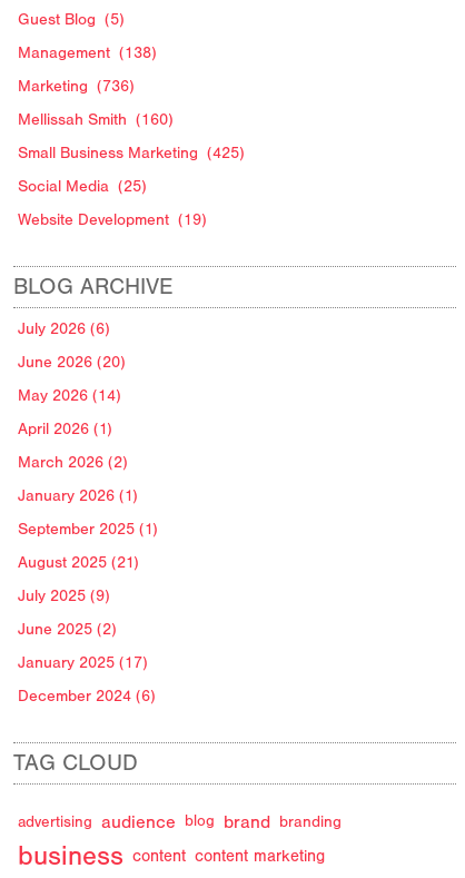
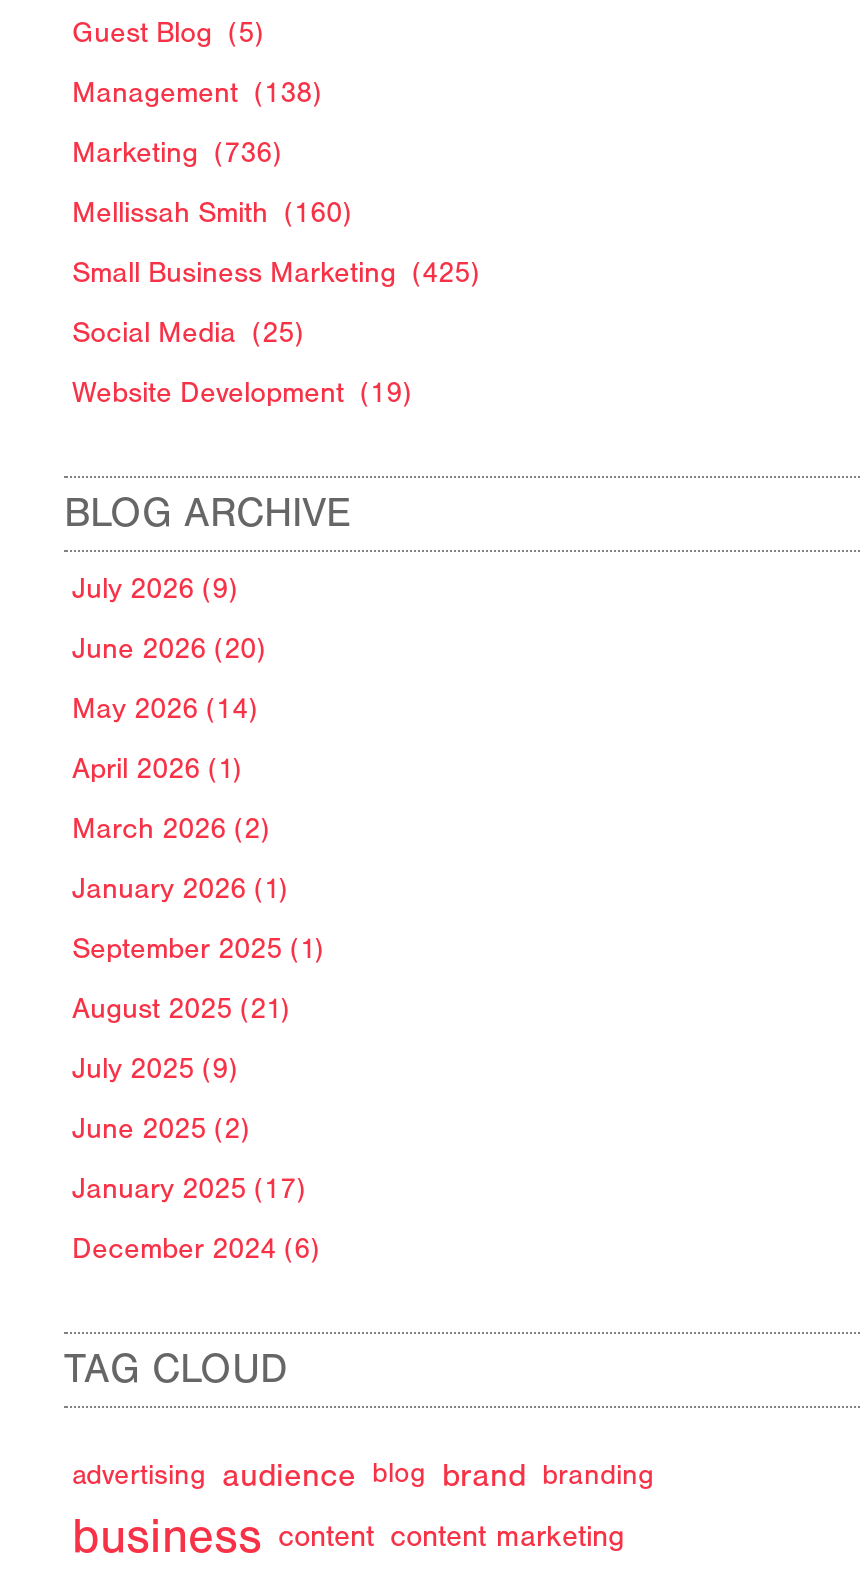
- July 2026 (6)
+ July 2026 (9)
